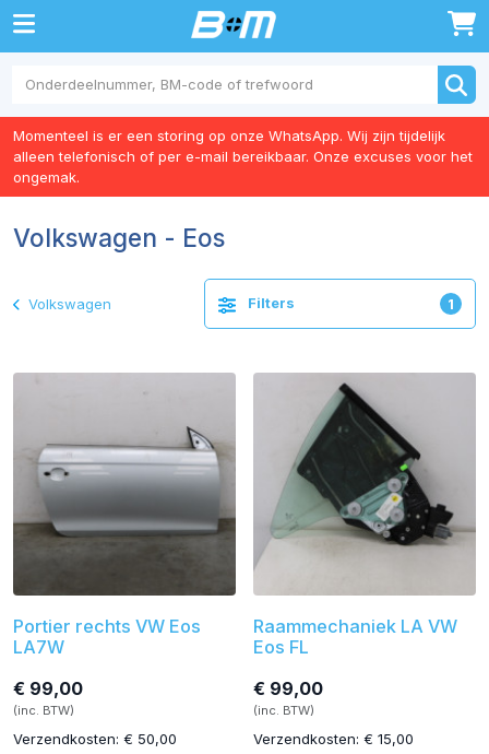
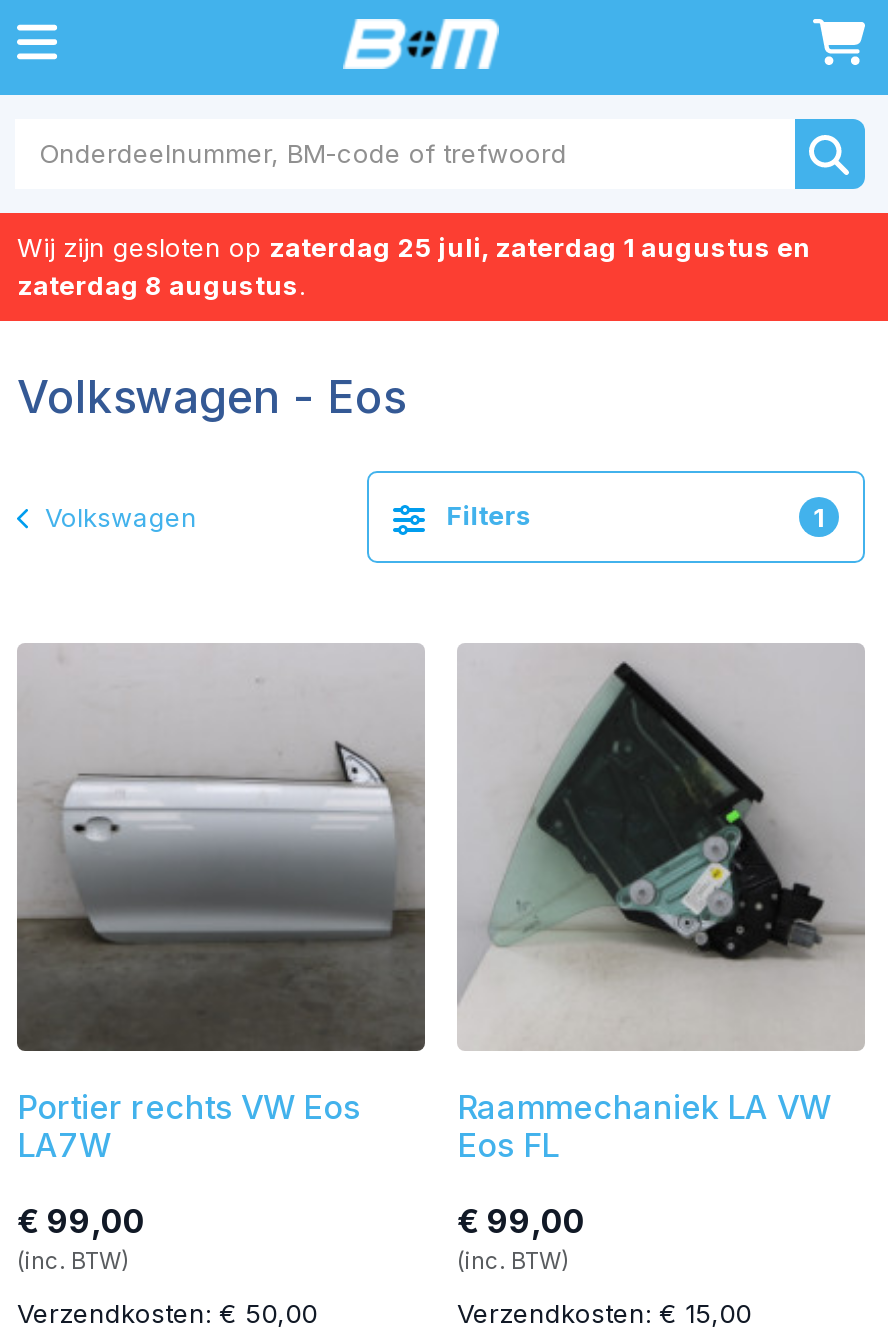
- Momenteel is er een storing op onze WhatsApp. Wij zijn tijdelijk
- alleen telefonisch of per e-mail bereikbaar. Onze excuses voor het
- ongemak.
+ Wij zijn gesloten op zaterdag 25 juli, zaterdag 1 augustus en
+ zaterdag 8 augustus.
